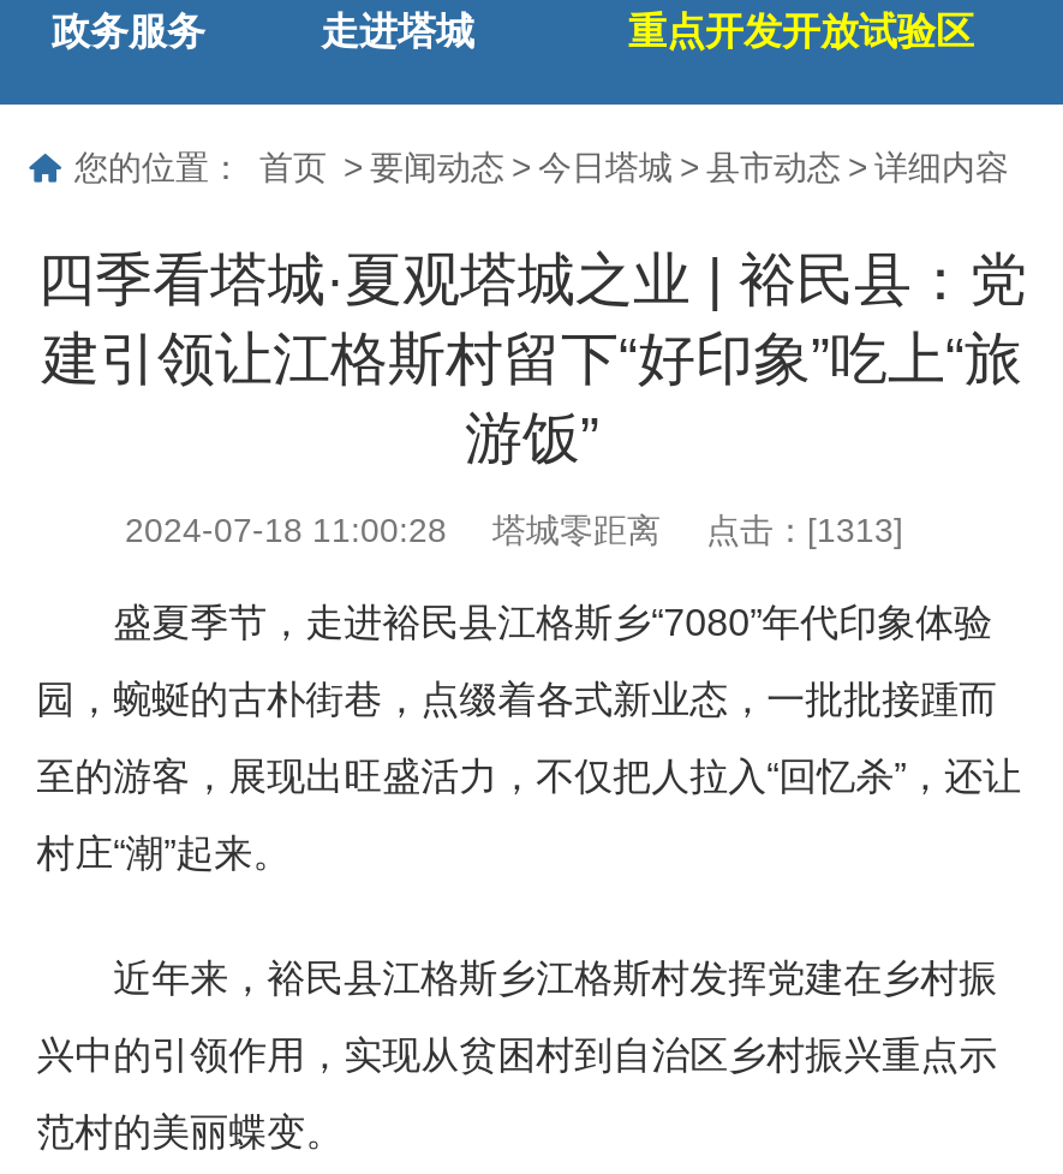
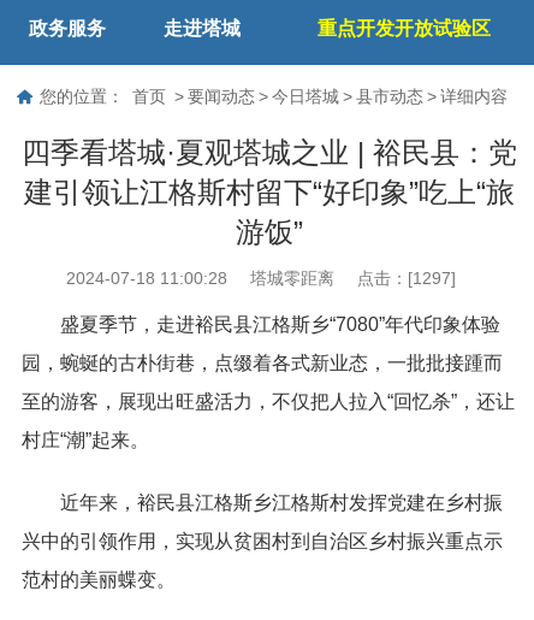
- 2024-07-18 11:00:28 塔城零距离 点击：[1313]
+ 2024-07-18 11:00:28 塔城零距离 点击：[1297]
